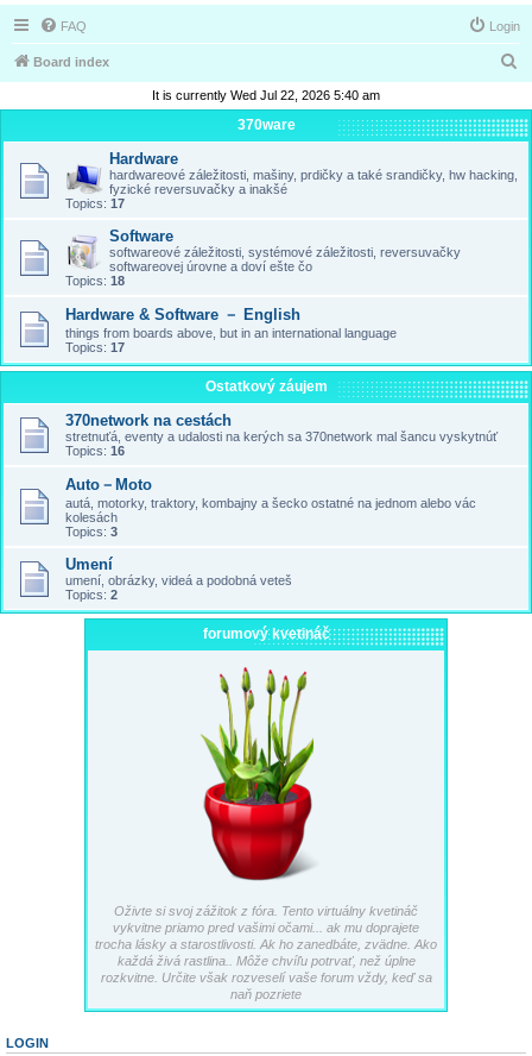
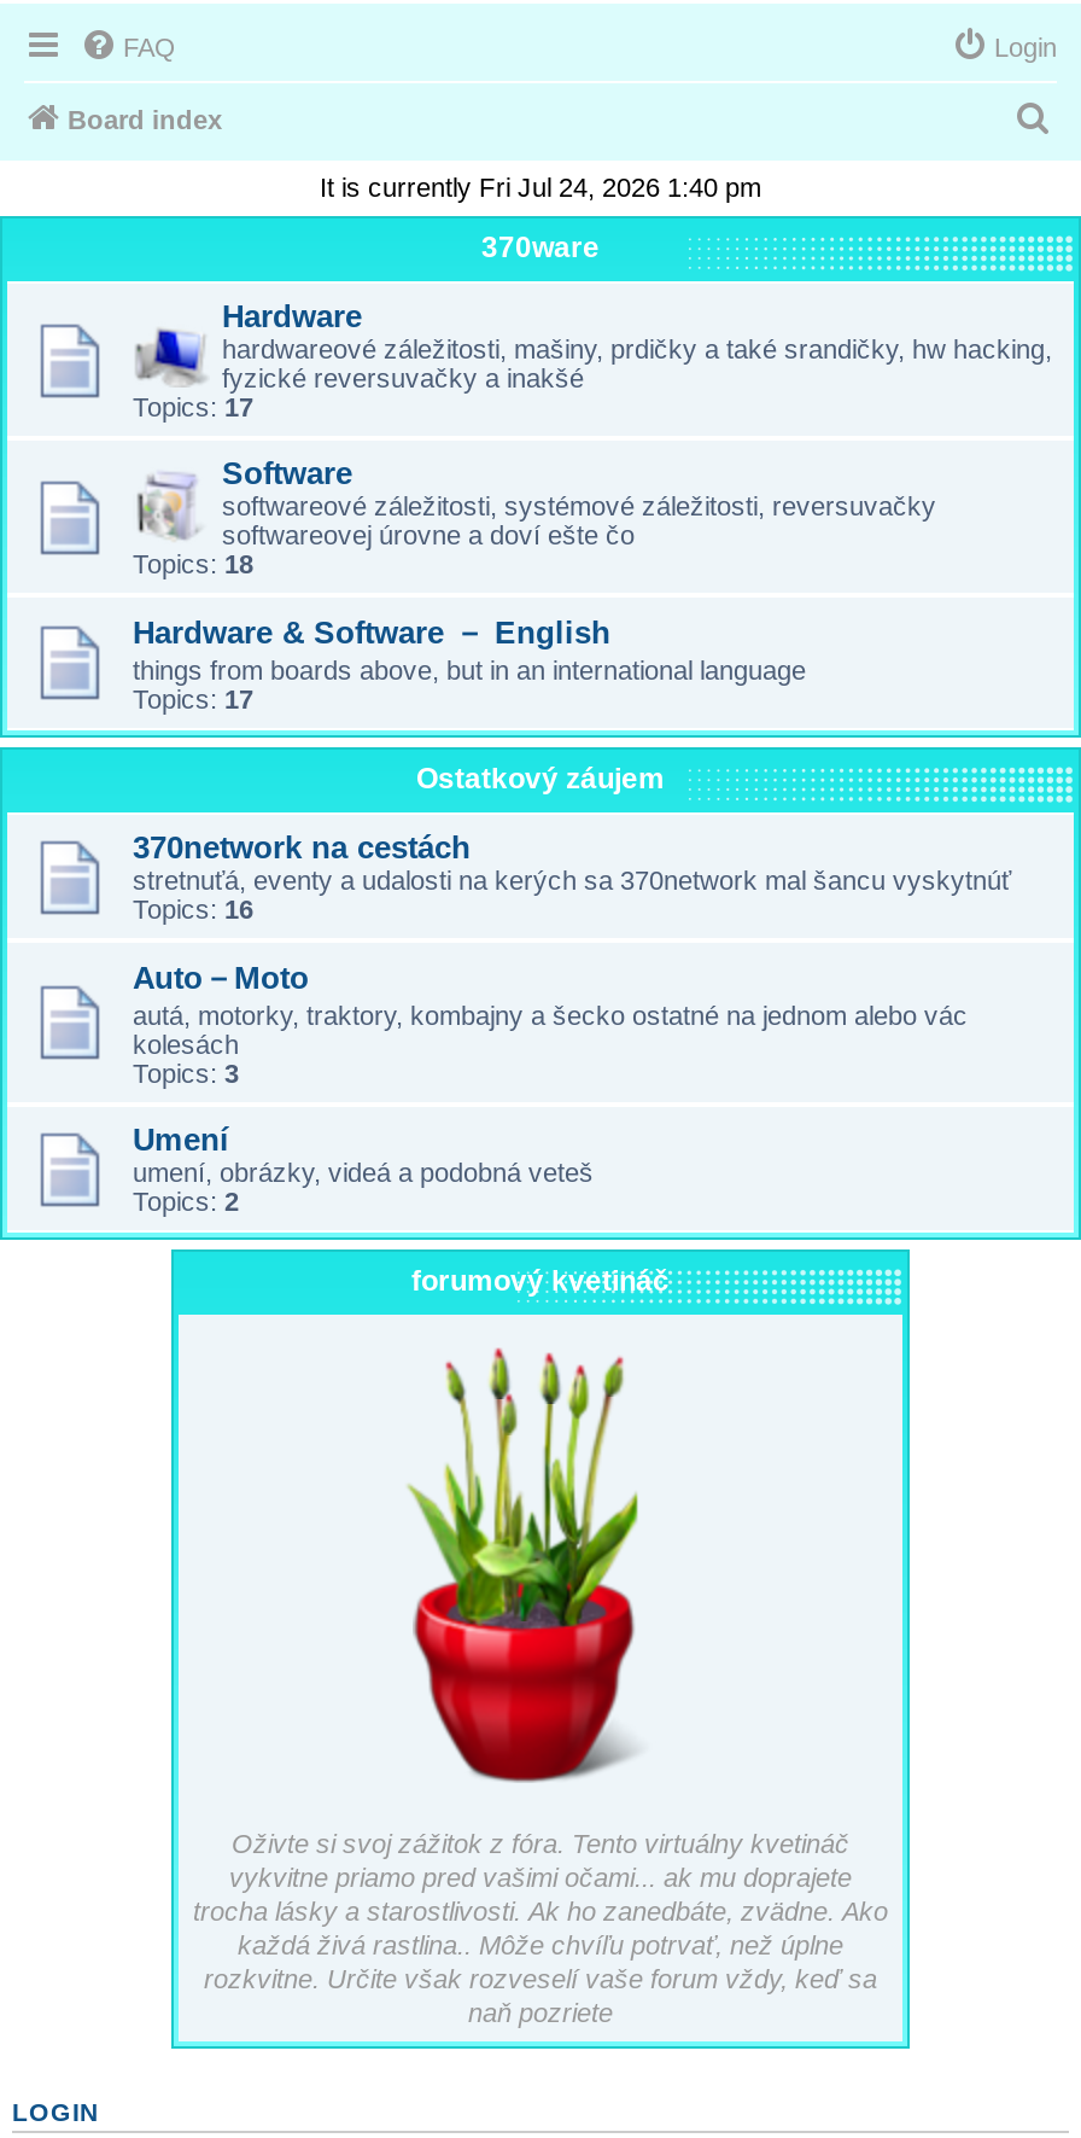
- It is currently Wed Jul 22, 2026 5:40 am
+ It is currently Fri Jul 24, 2026 1:40 pm
